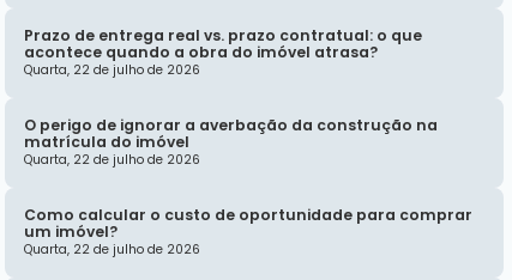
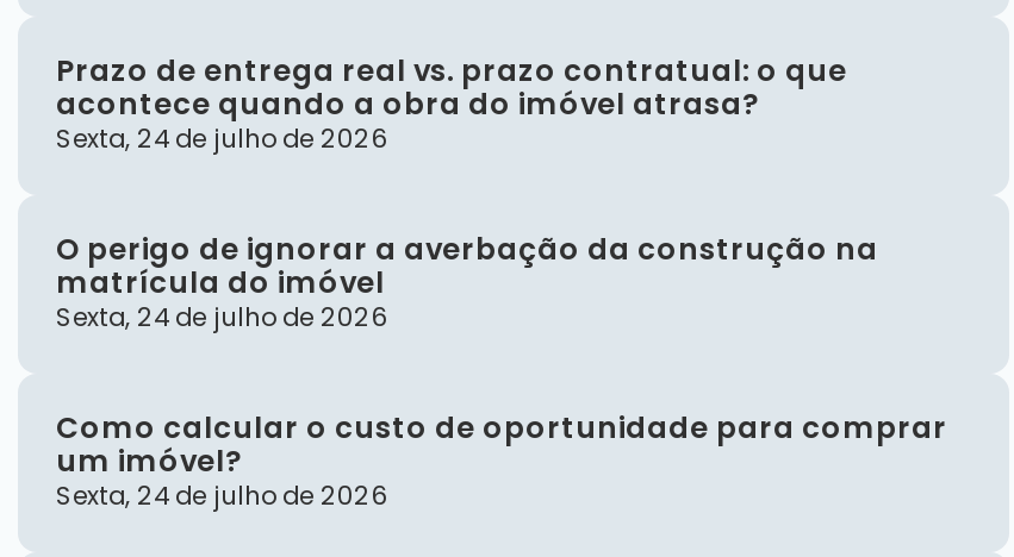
- Quarta, 22 de julho de 2026
+ Sexta, 24 de julho de 2026

- Quarta, 22 de julho de 2026
+ Sexta, 24 de julho de 2026

- Quarta, 22 de julho de 2026
+ Sexta, 24 de julho de 2026
